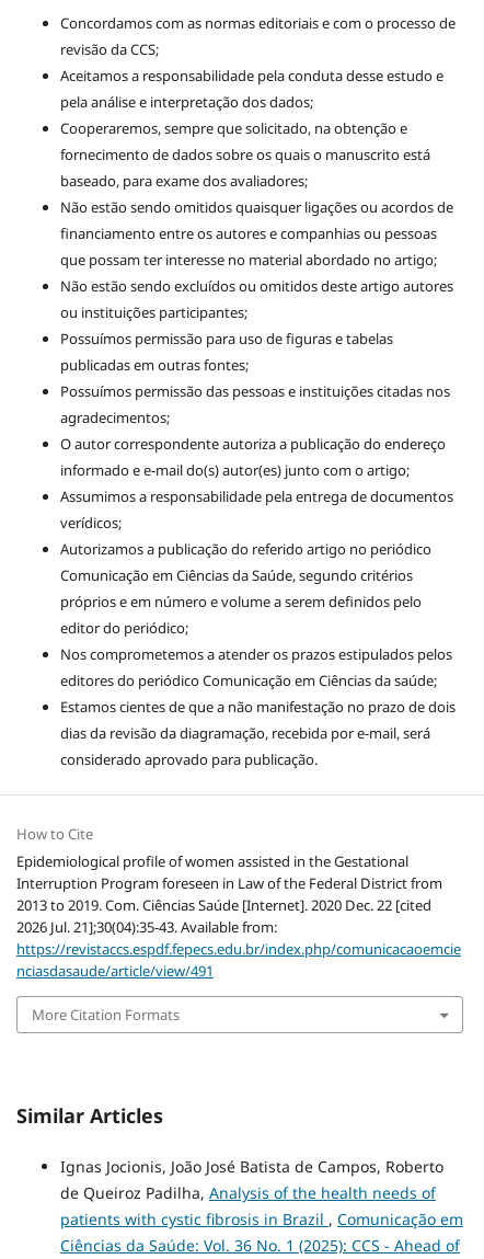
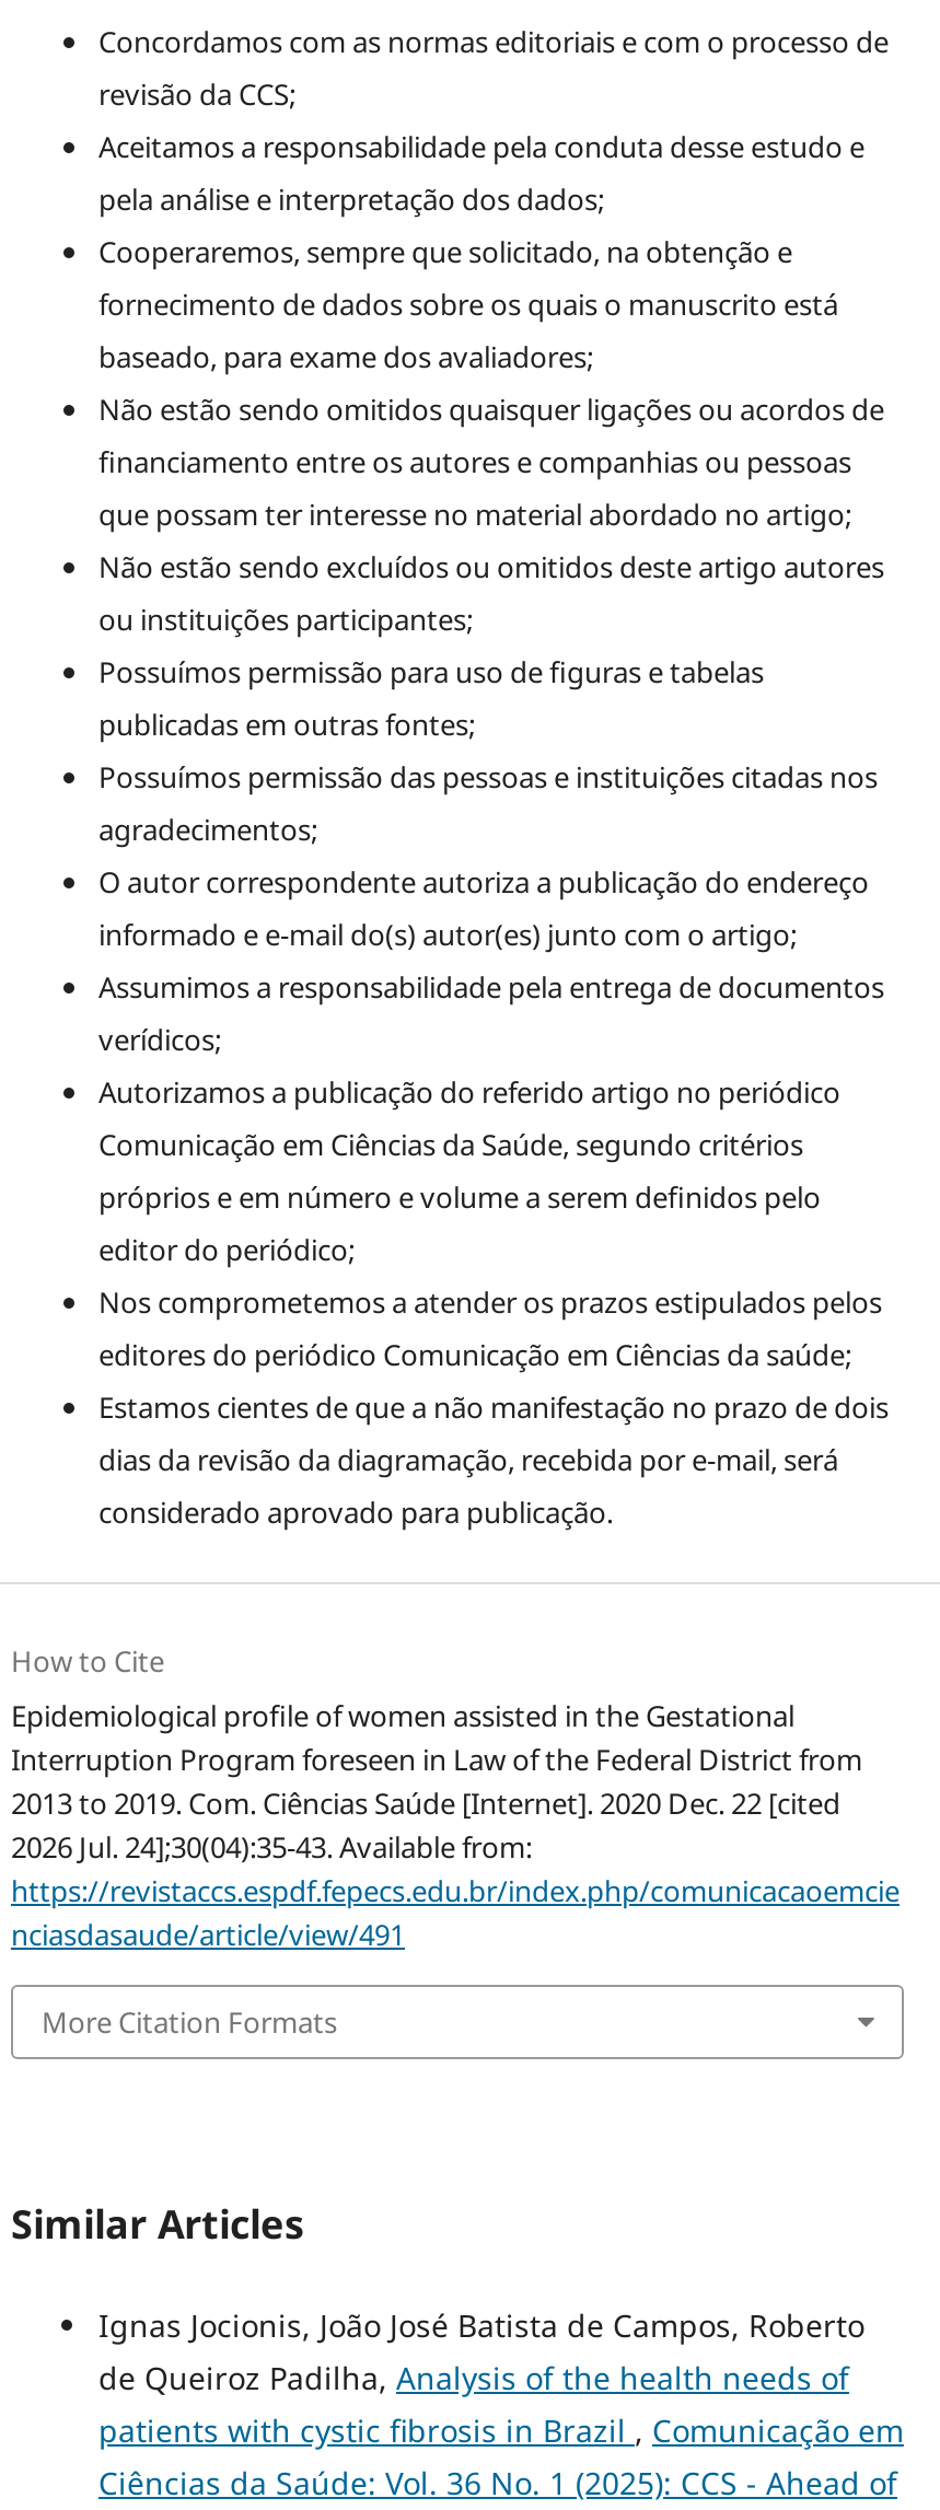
- 2026 Jul. 21];30(04):35-43. Available from:
+ 2026 Jul. 24];30(04):35-43. Available from:
